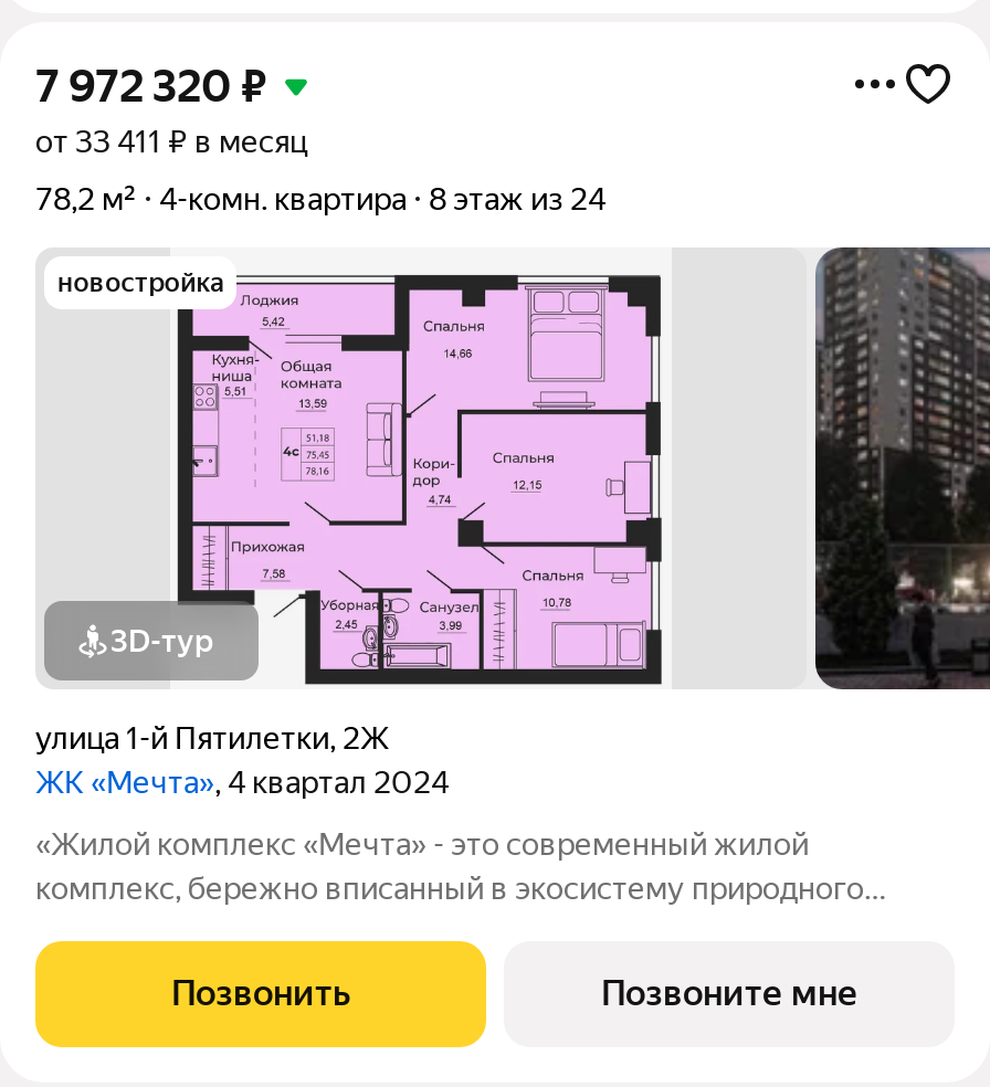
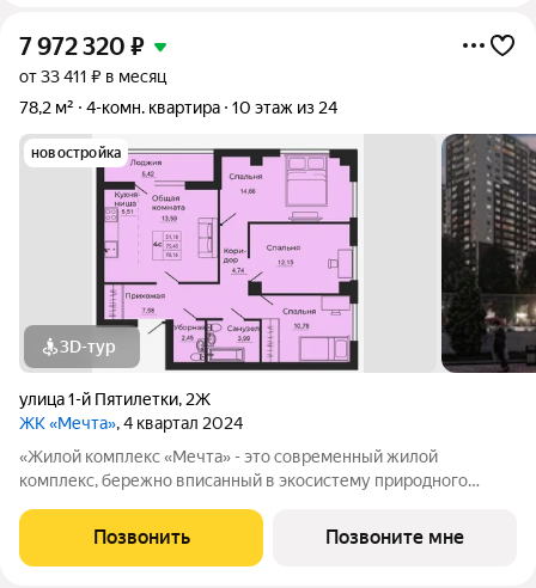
- 78,2 м² 4-комн. квартира 8 этаж из 24
+ 78,2 м² 4-комн. квартира 10 этаж из 24
